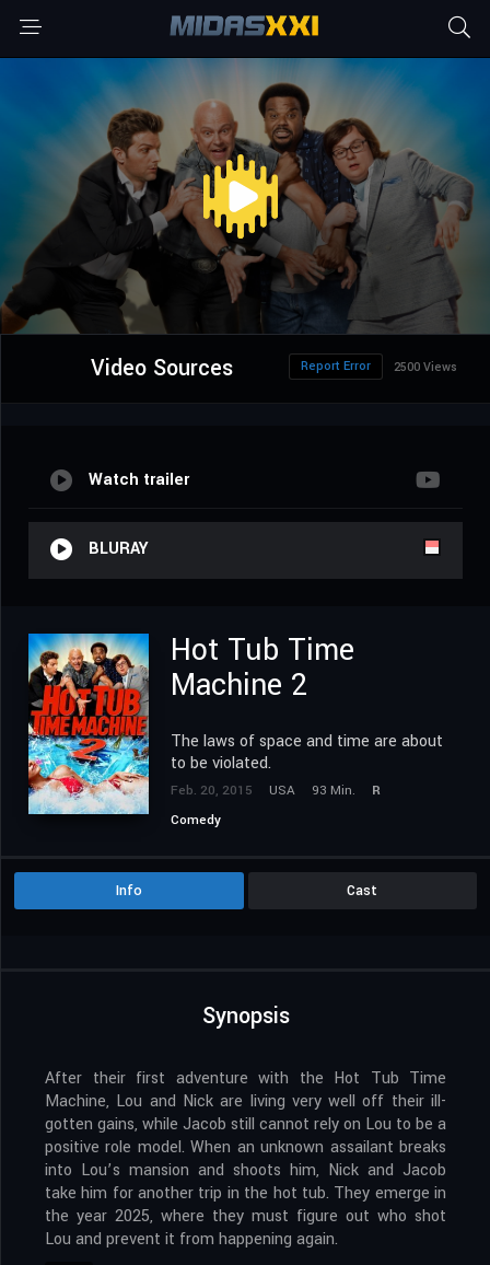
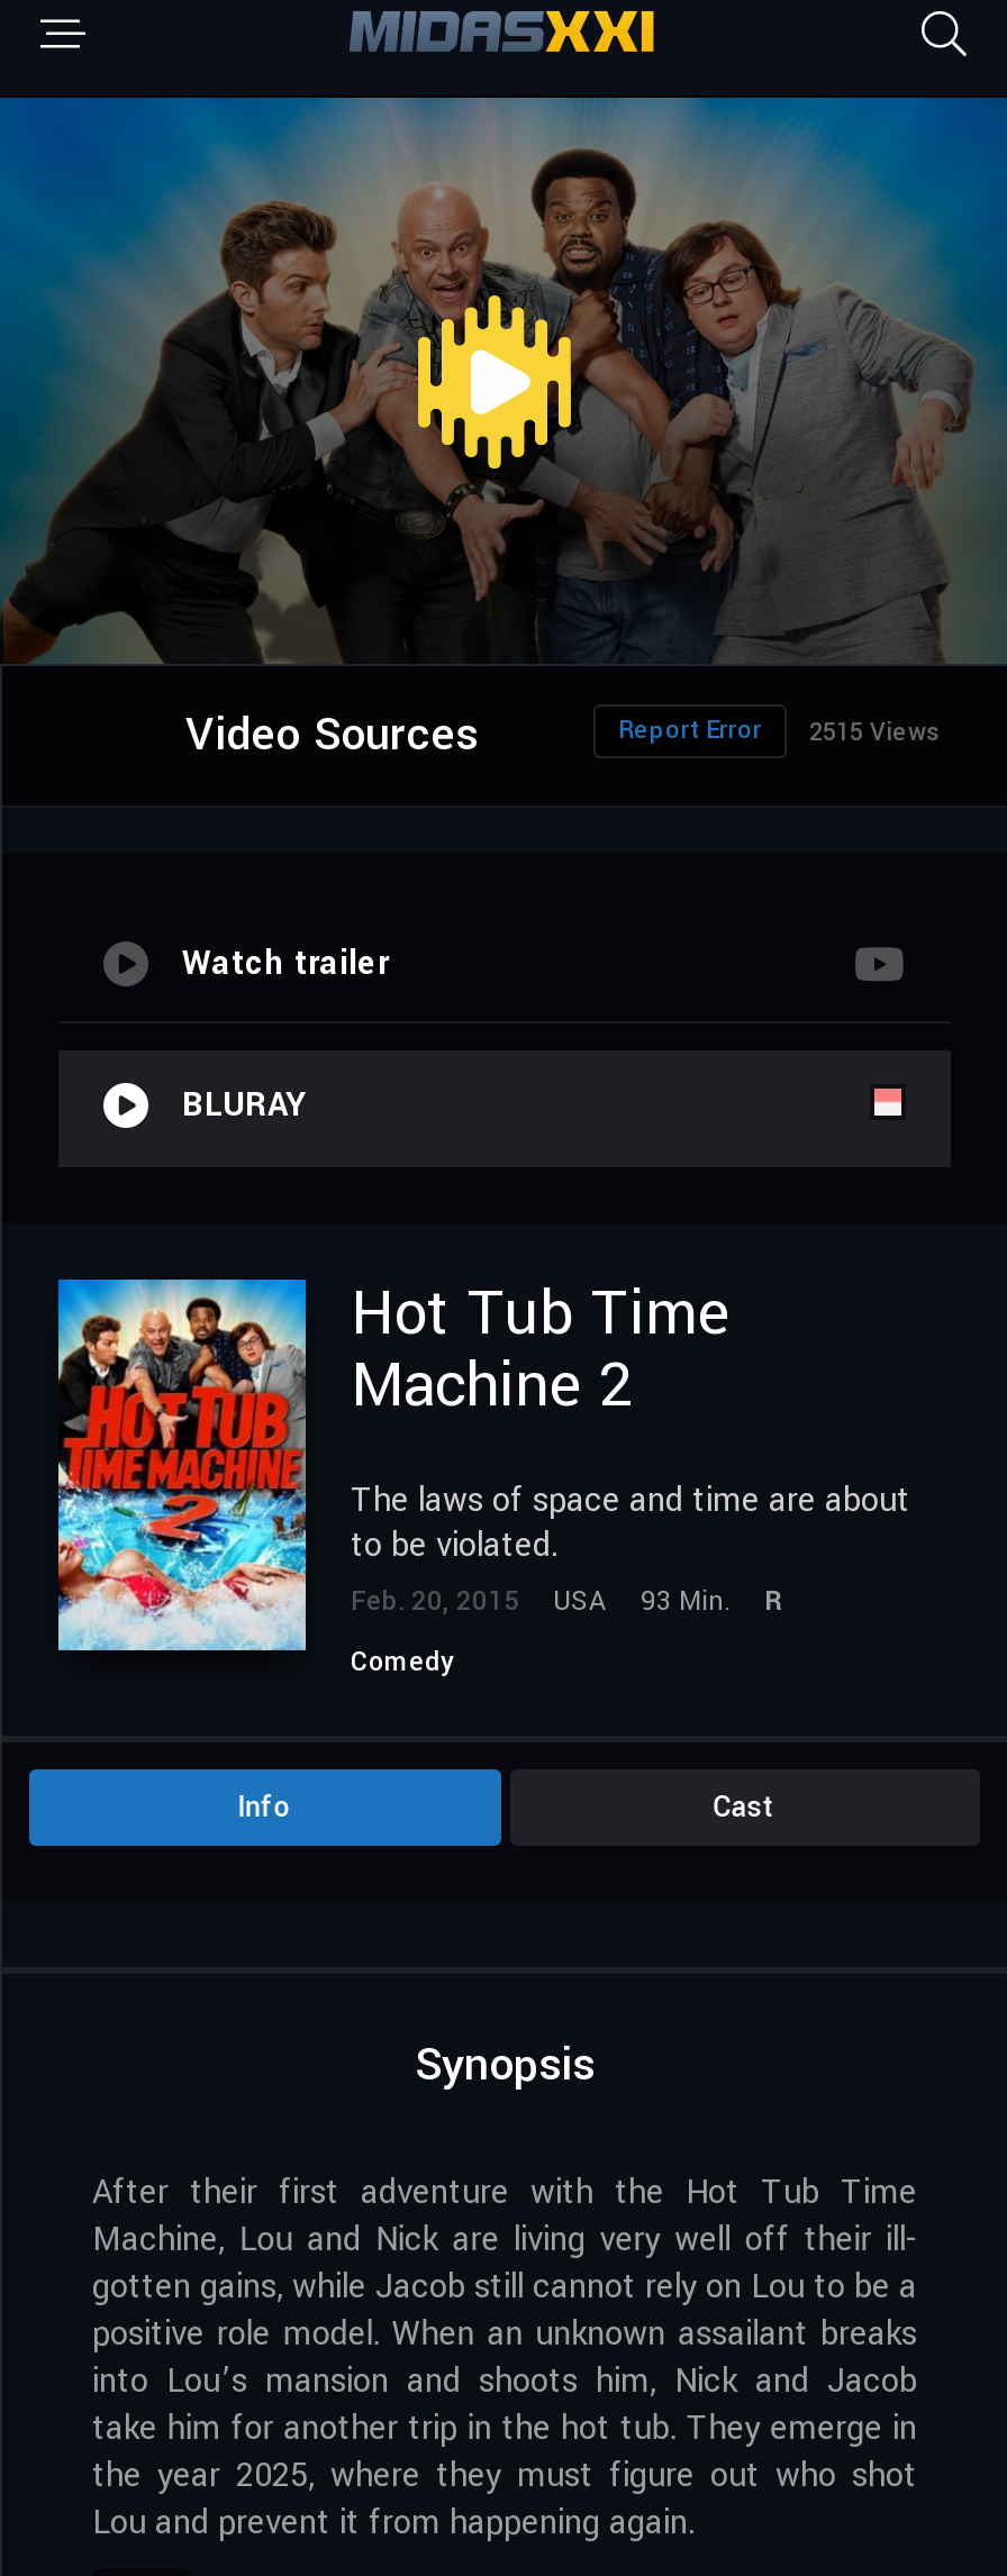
- Report Error 2500 Views
+ Report Error 2515 Views
